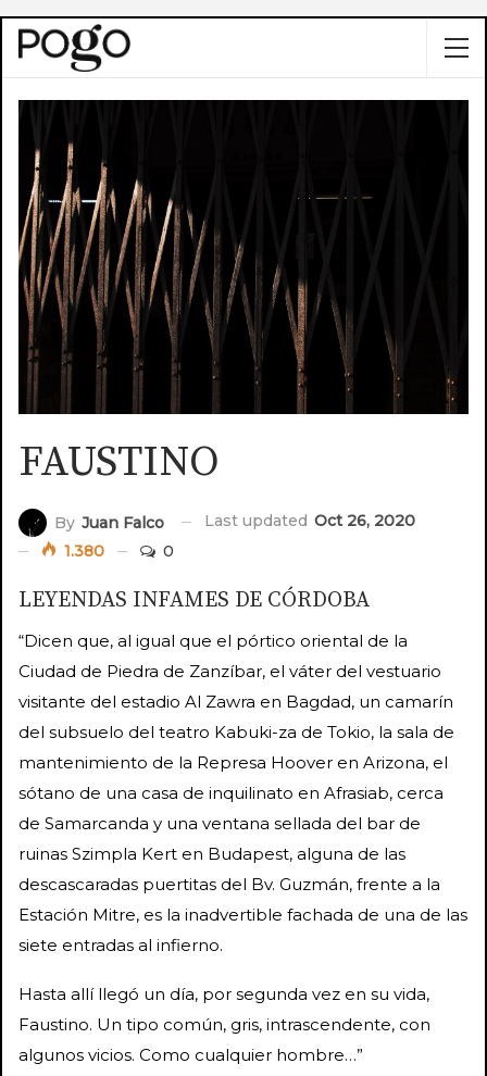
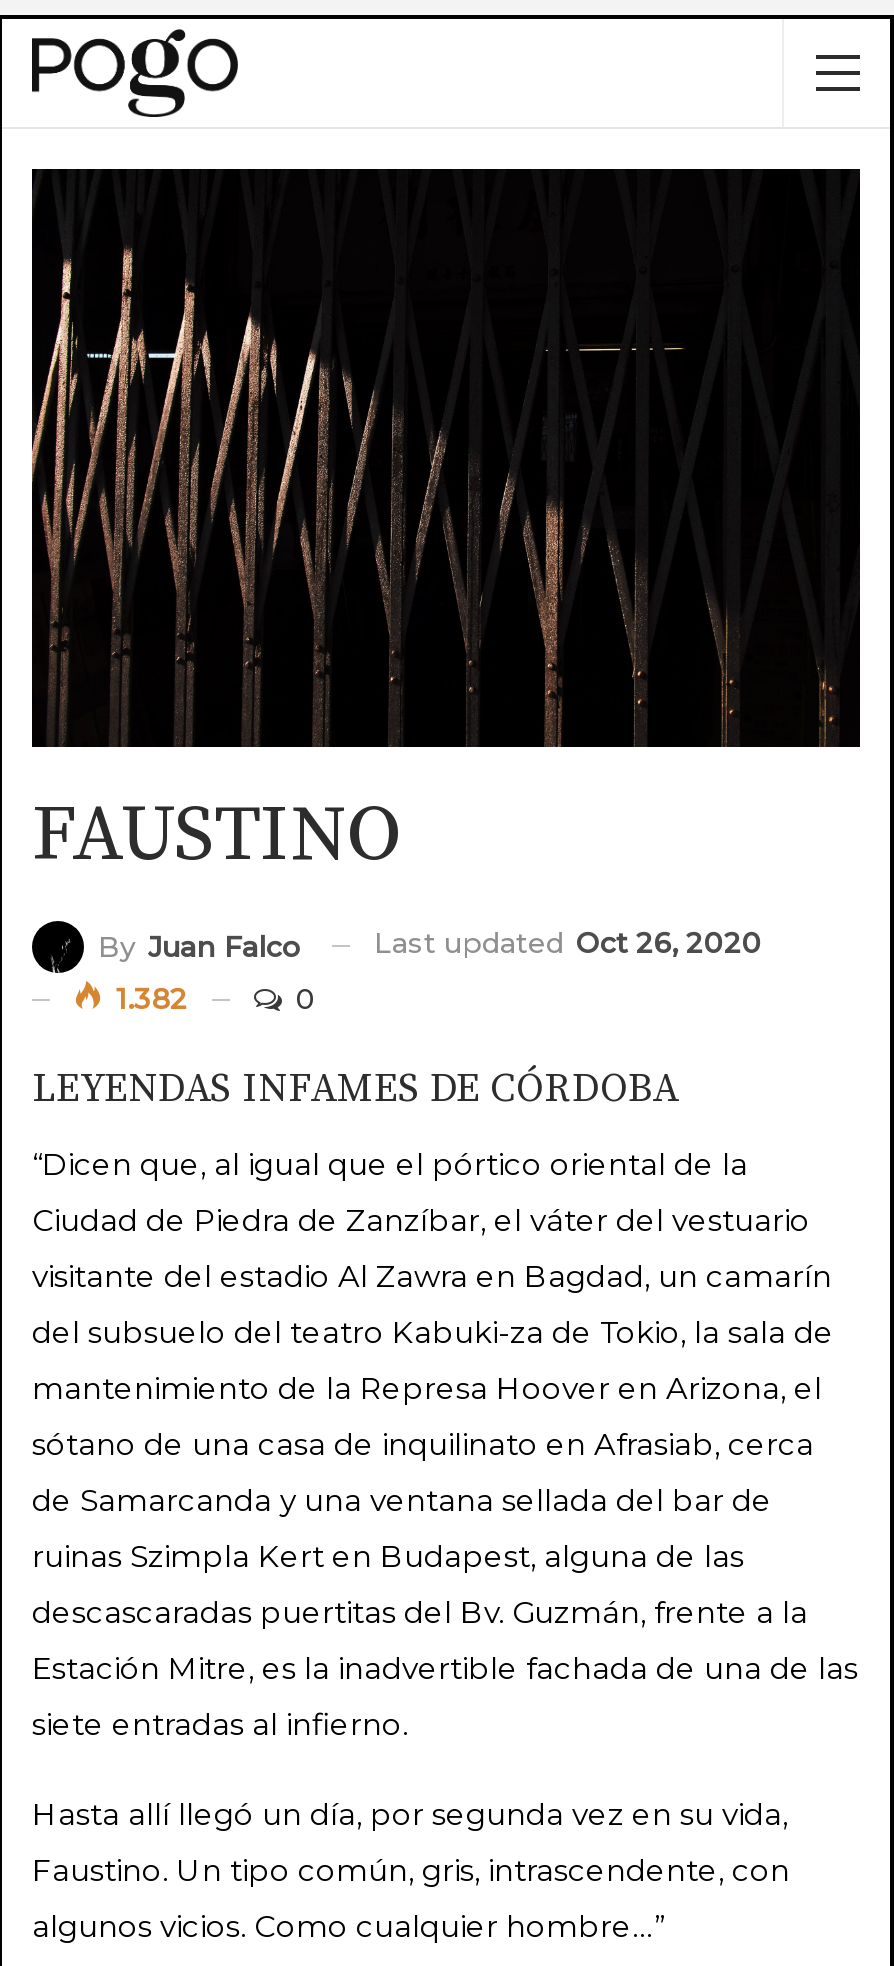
- 1.380
+ 1.382
